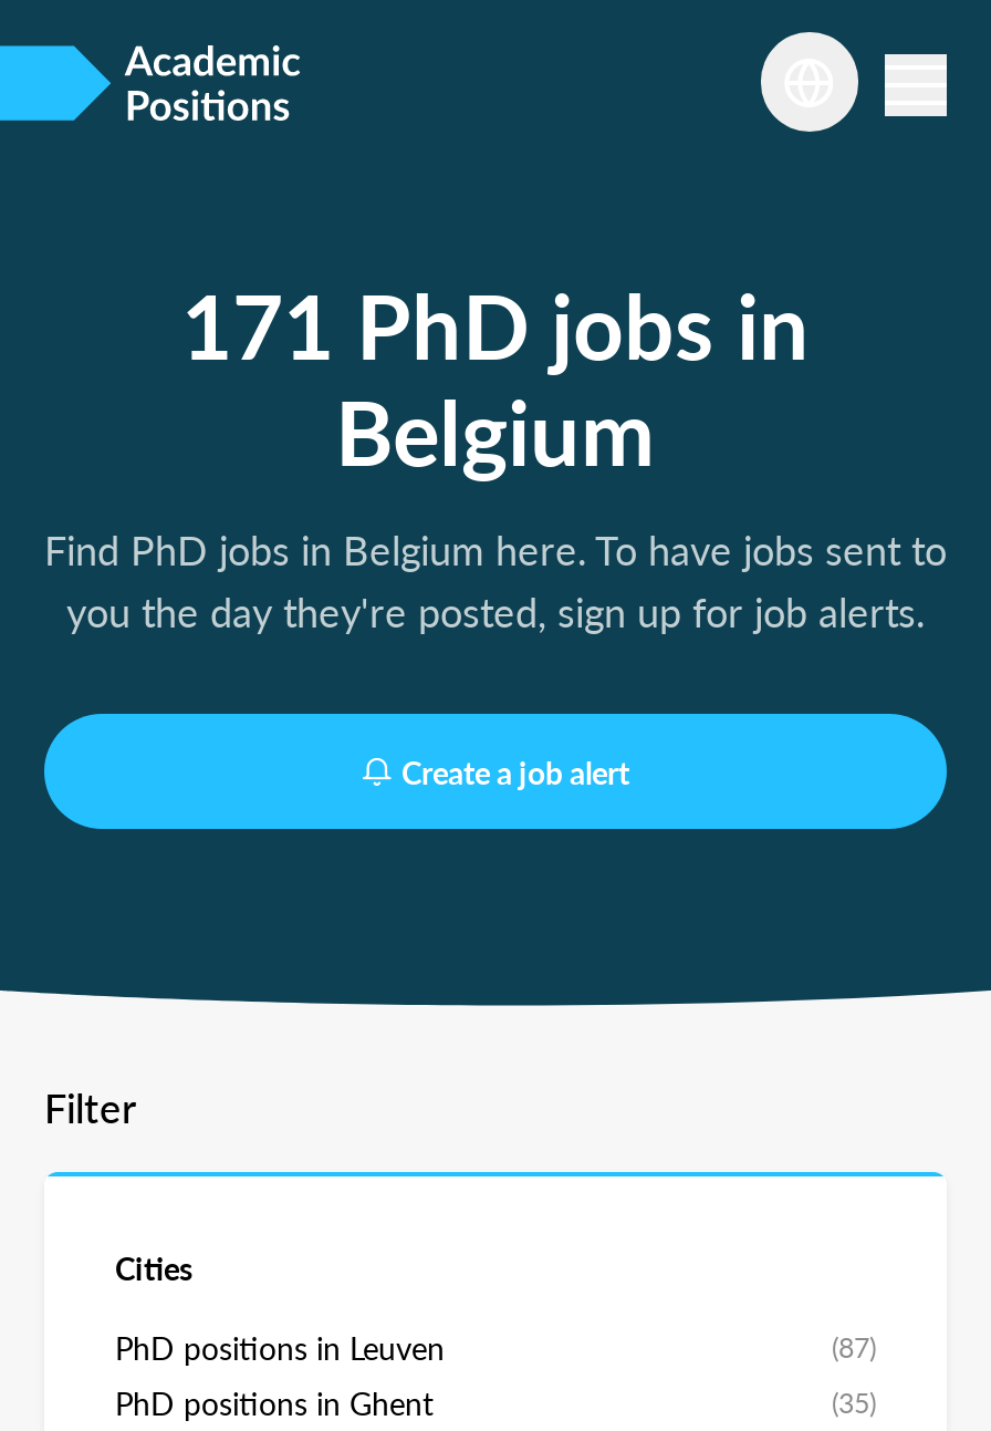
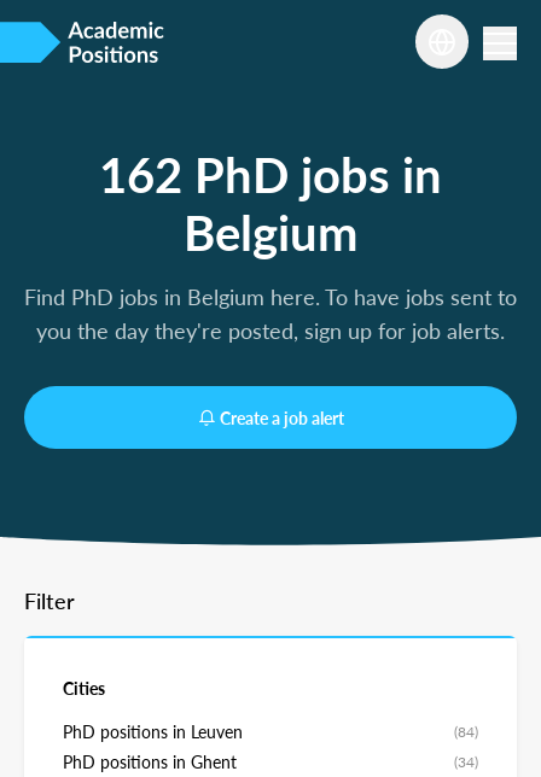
- 171 PhD jobs in
+ 162 PhD jobs in

- (87)
+ (84)

- (35)
+ (34)
